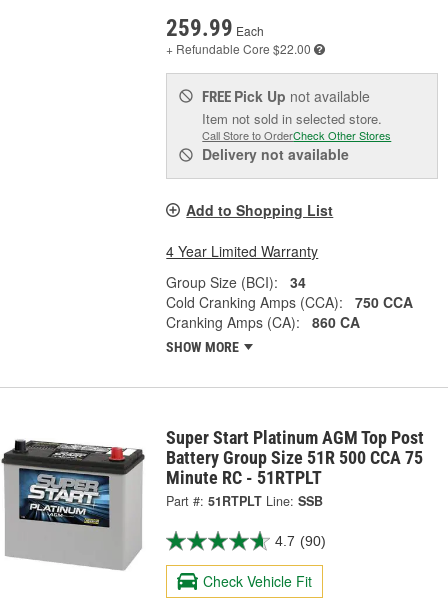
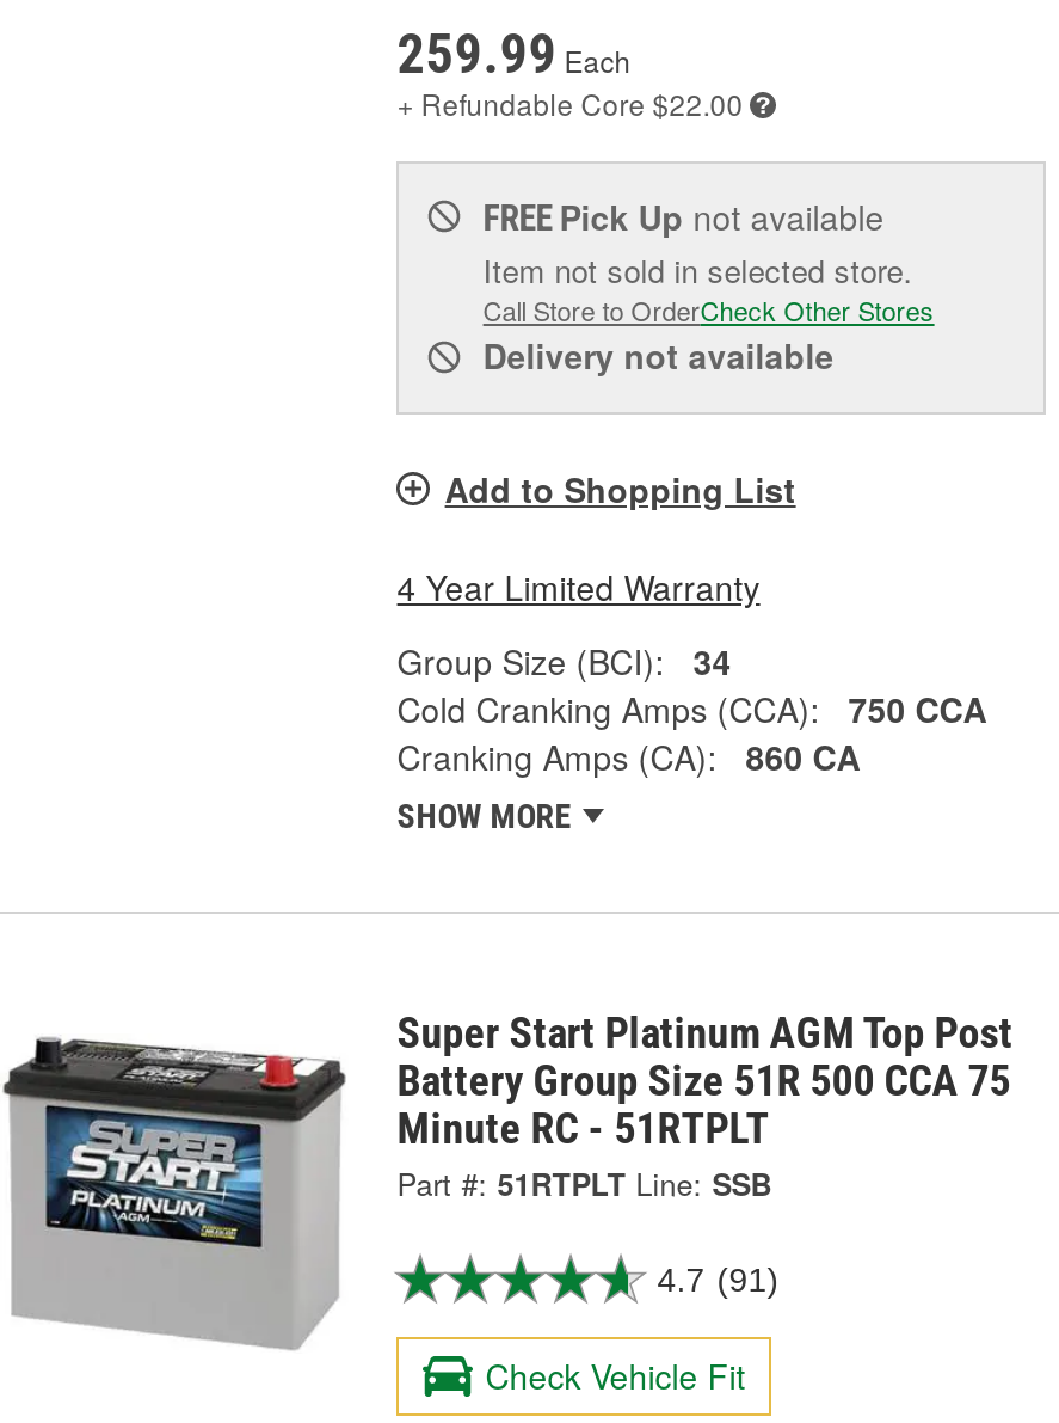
- 4.7 (90)
+ 4.7 (91)
